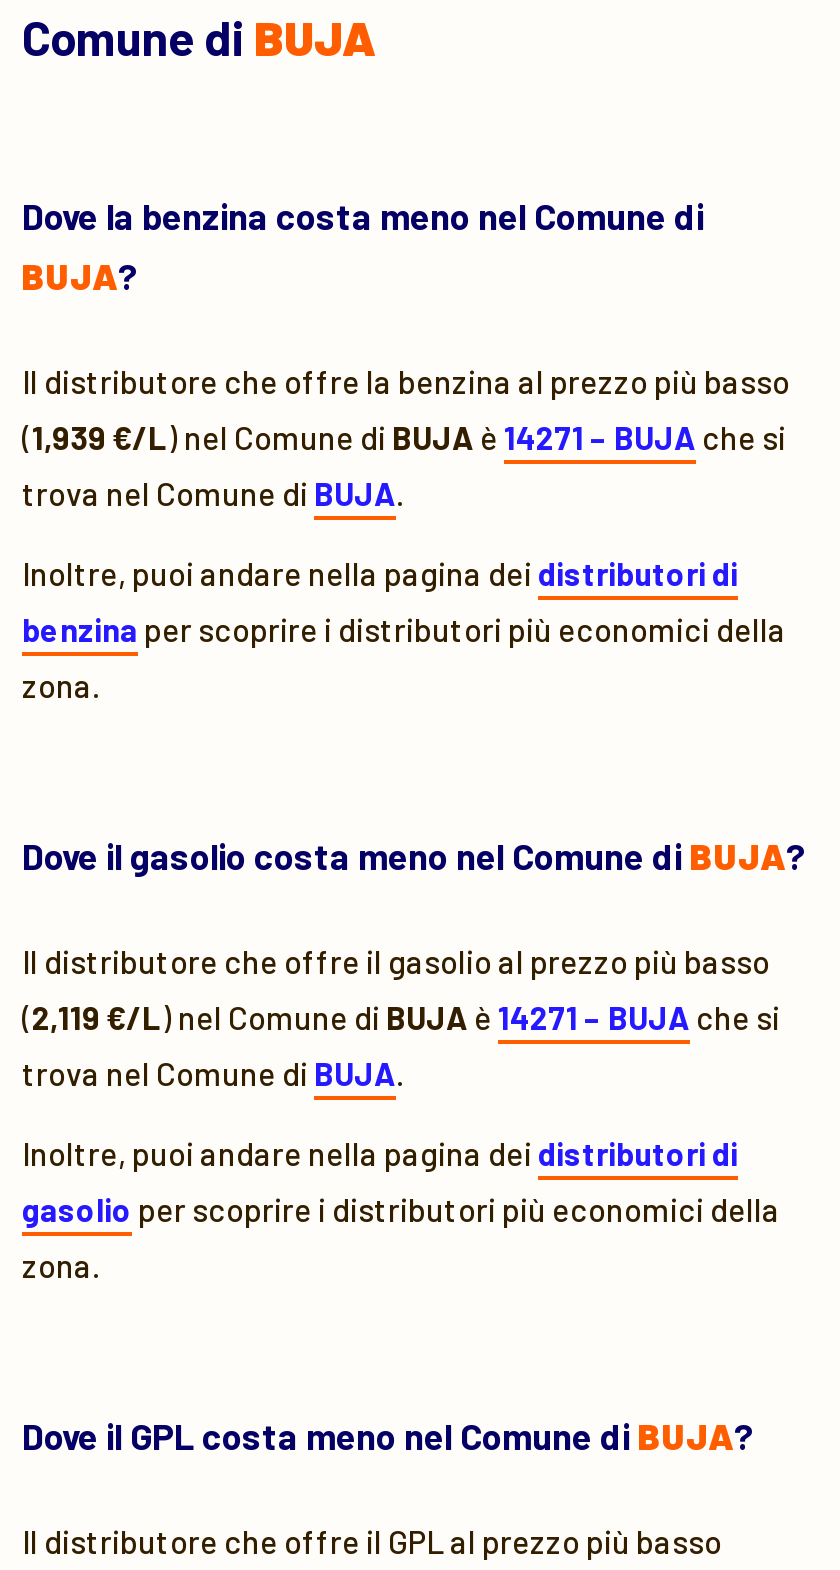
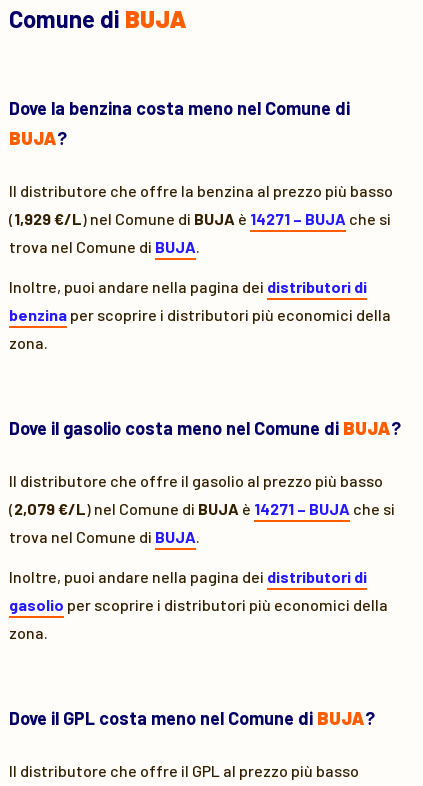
- (1,939 €/L) nel Comune di BUJA è 14271 – BUJA che si
+ (1,929 €/L) nel Comune di BUJA è 14271 – BUJA che si

- (2,119 €/L) nel Comune di BUJA è 14271 – BUJA che si
+ (2,079 €/L) nel Comune di BUJA è 14271 – BUJA che si
